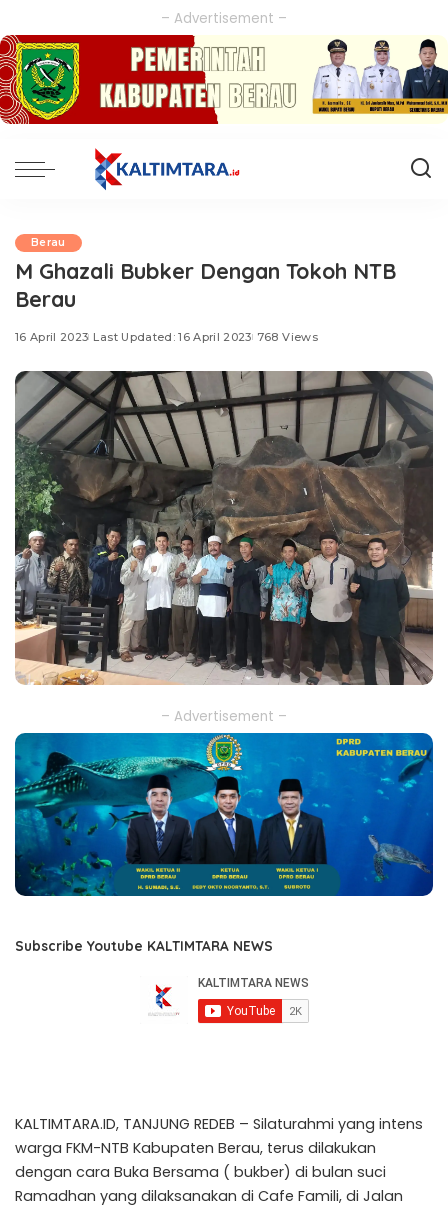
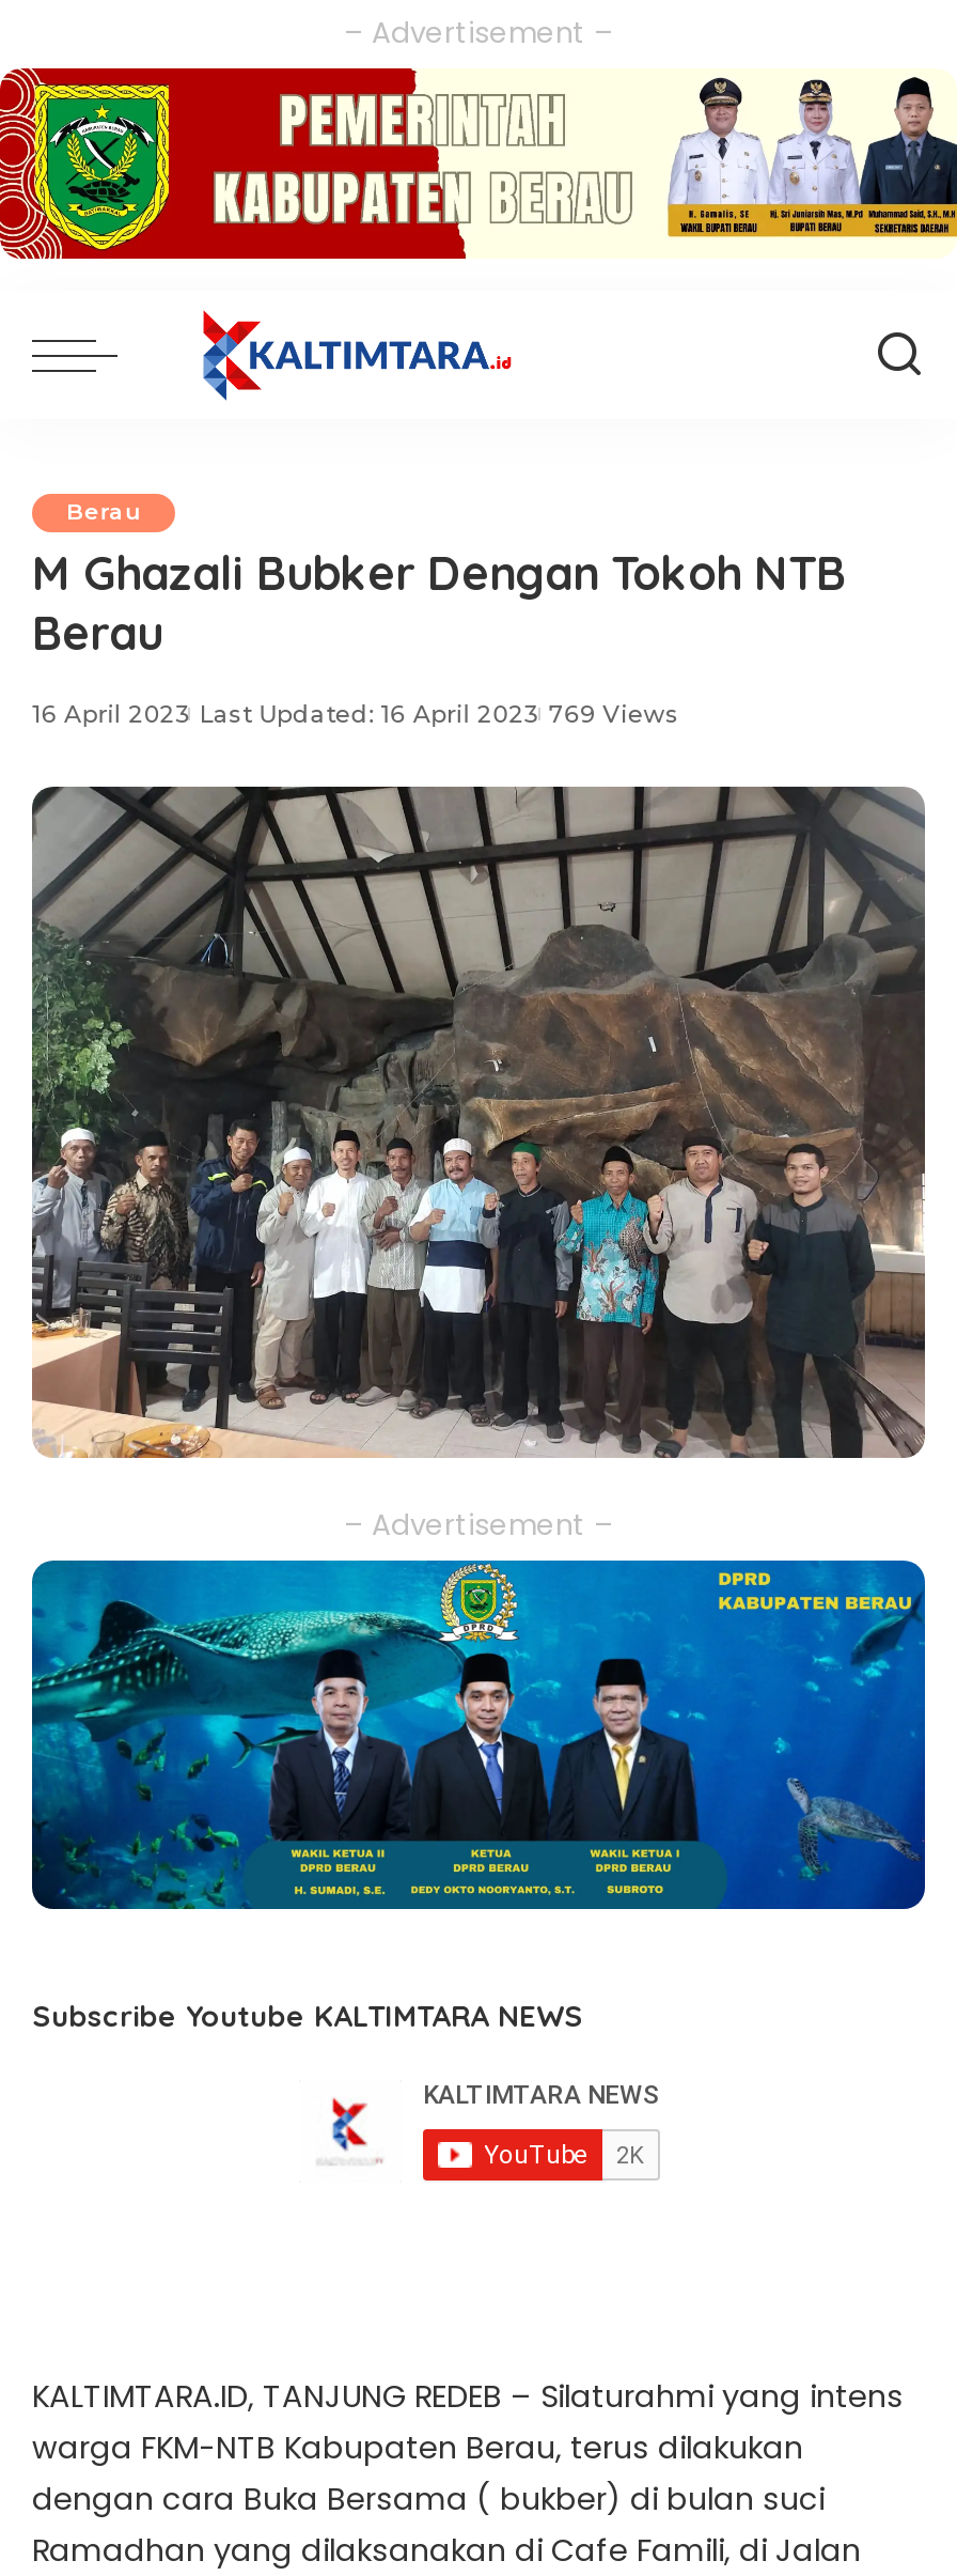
- 16 April 2023 Last Updated: 16 April 2023 768 Views
+ 16 April 2023 Last Updated: 16 April 2023 769 Views
